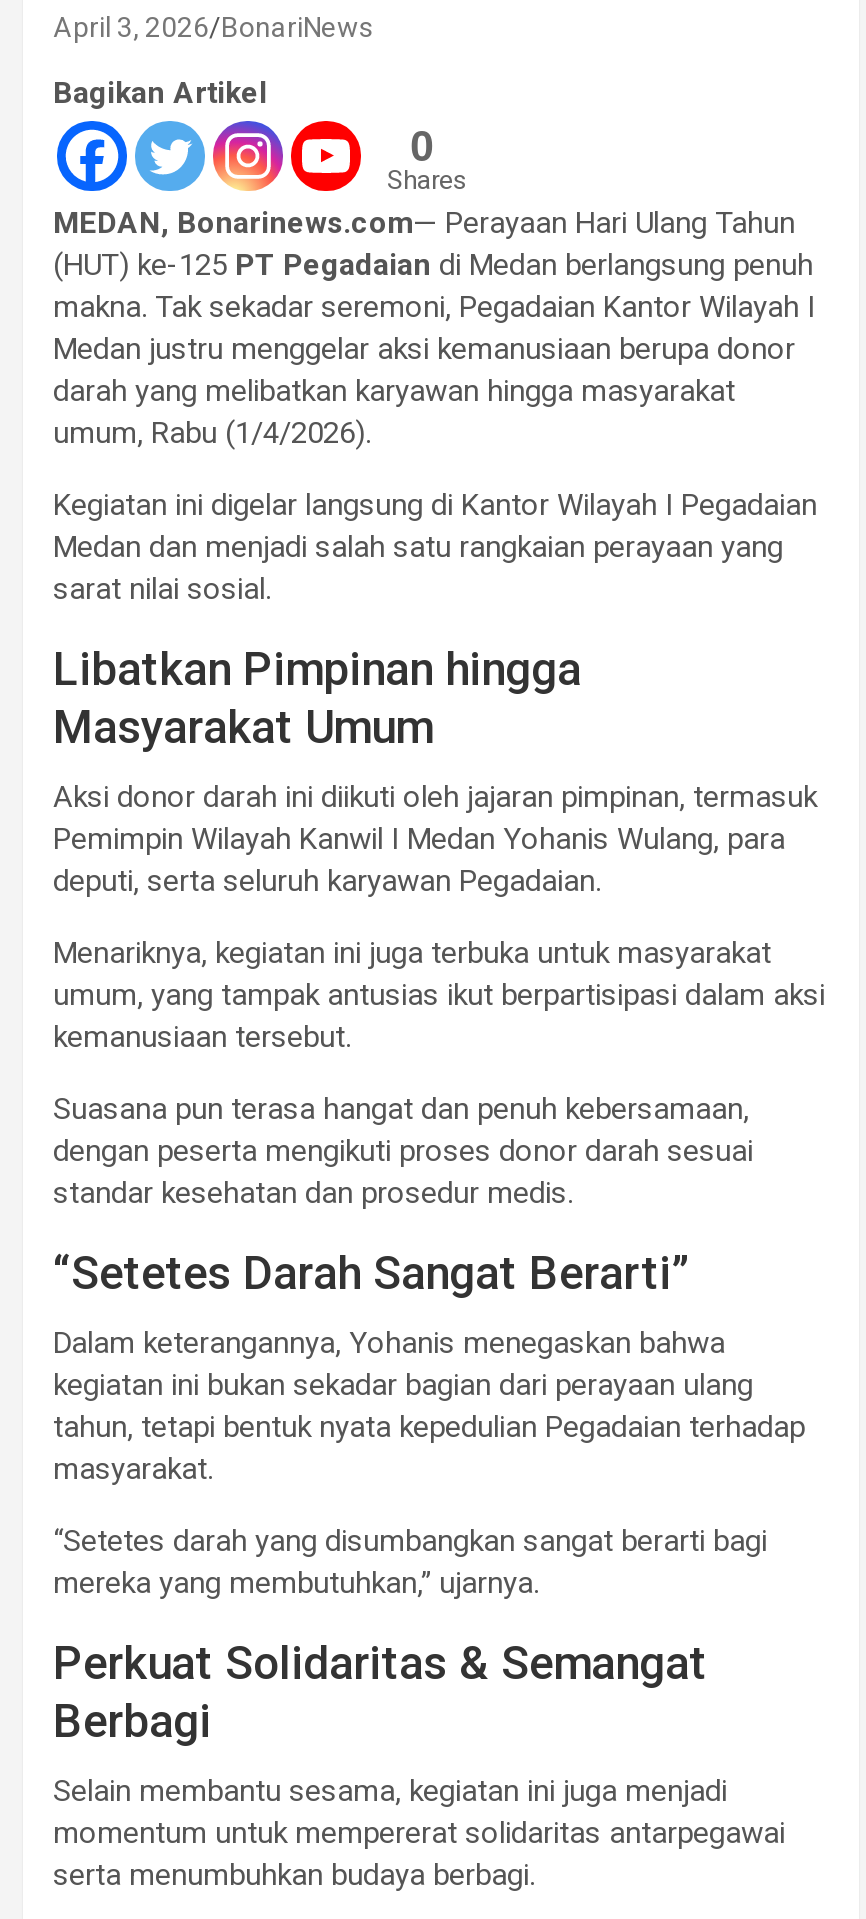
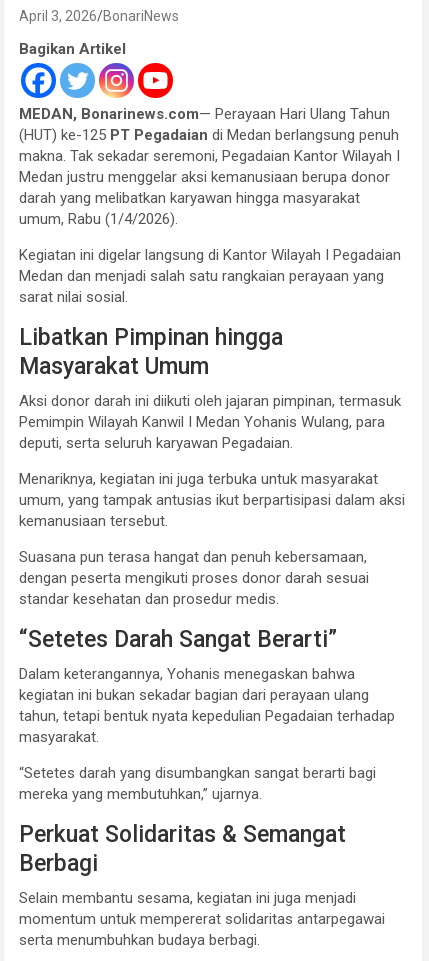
- 0
- Shares
